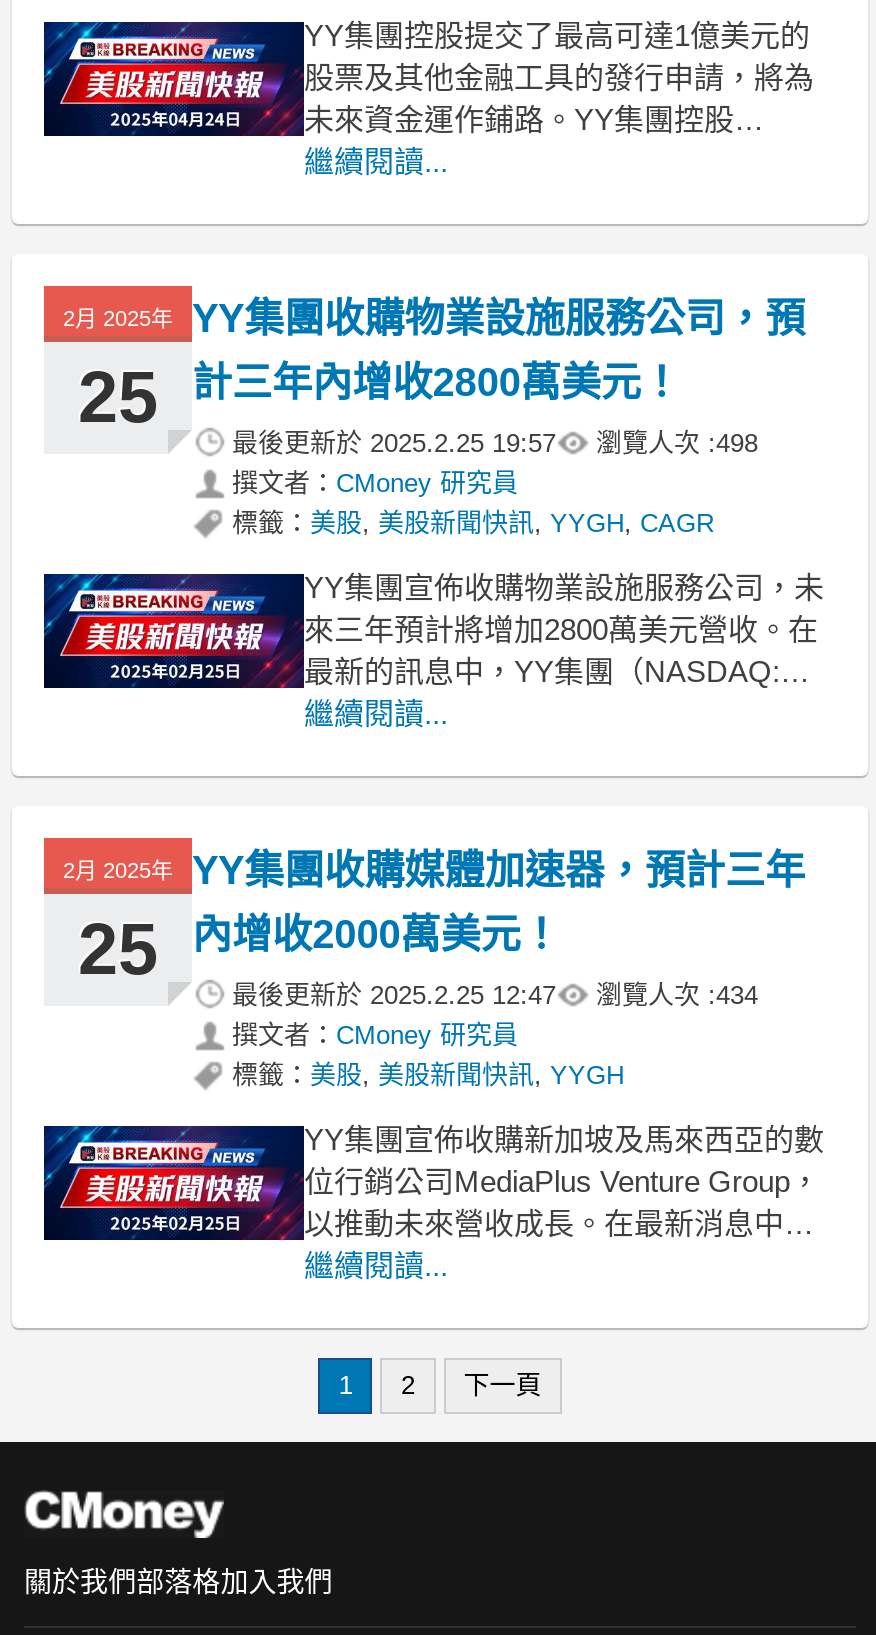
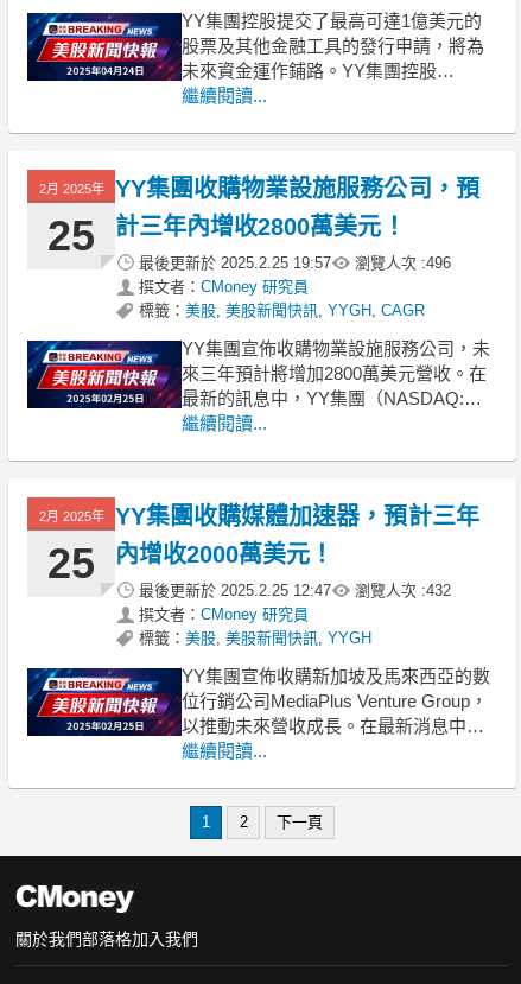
- 最後更新於2025.2.25 19:57 瀏覽人次 : 498
+ 最後更新於2025.2.25 19:57 瀏覽人次 : 496

- 最後更新於2025.2.25 12:47 瀏覽人次 : 434
+ 最後更新於2025.2.25 12:47 瀏覽人次 : 432
